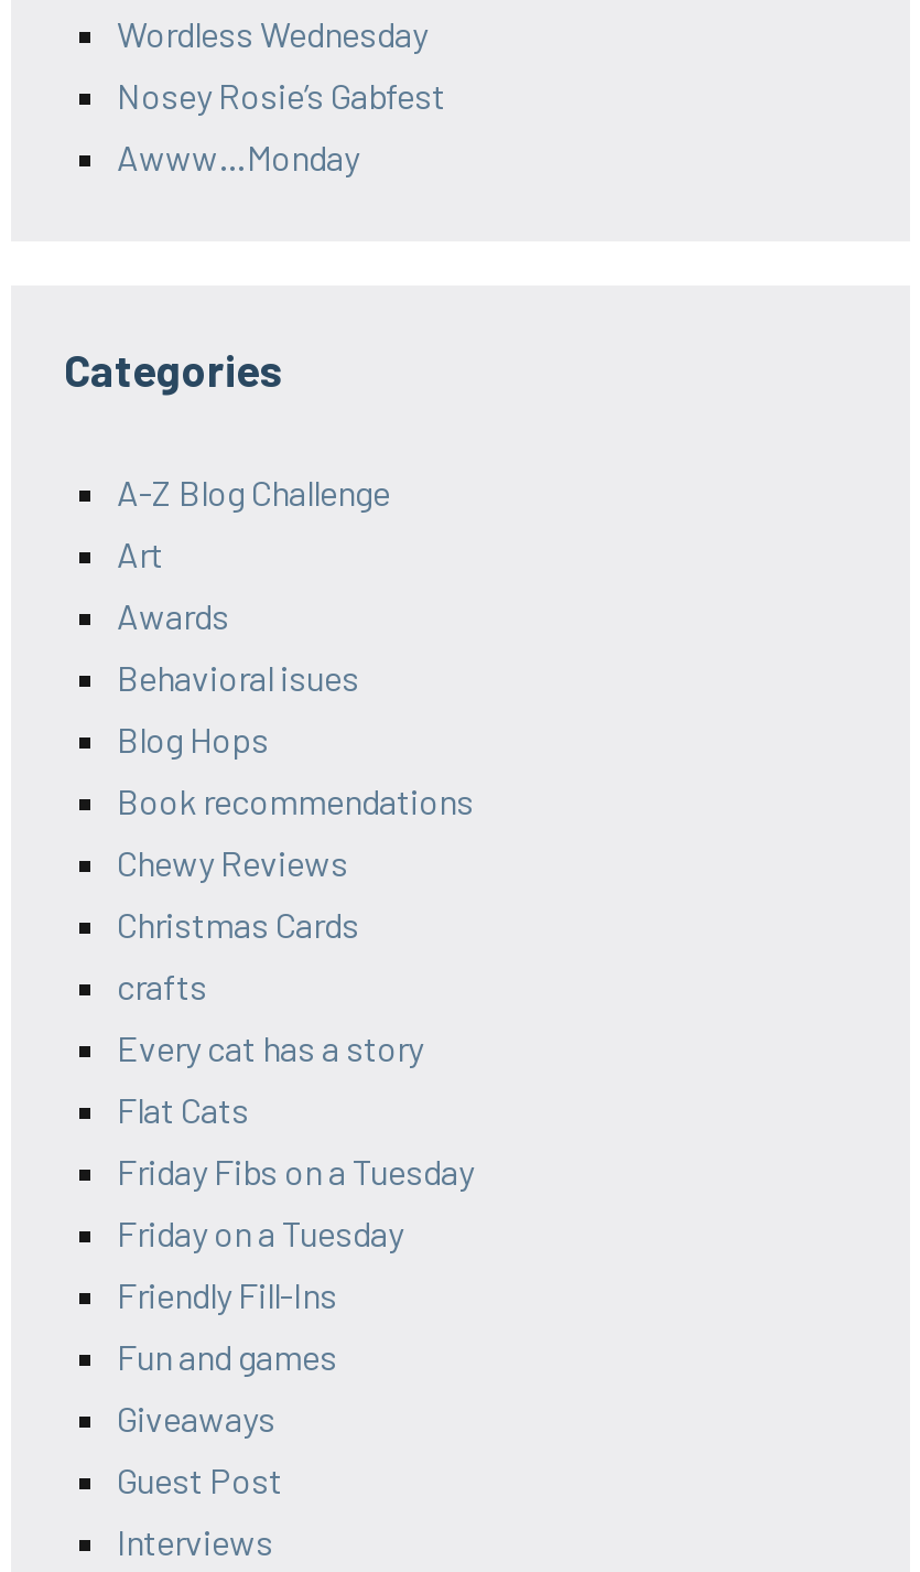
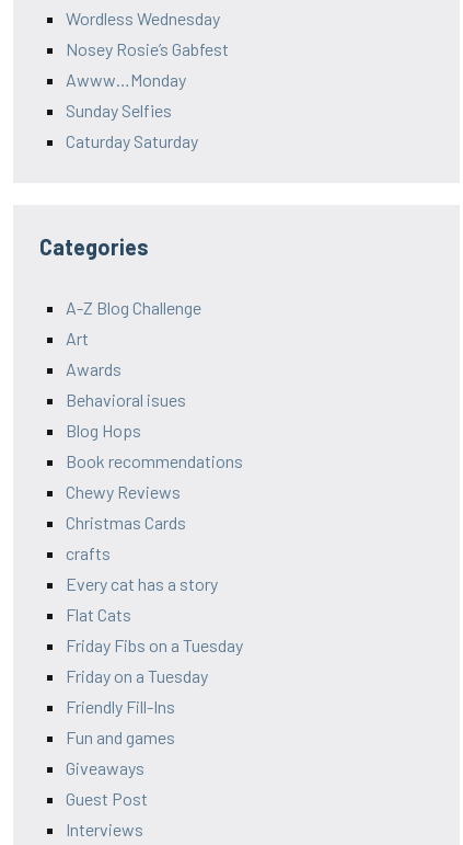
+ Sunday Selfies
+ Caturday Saturday
